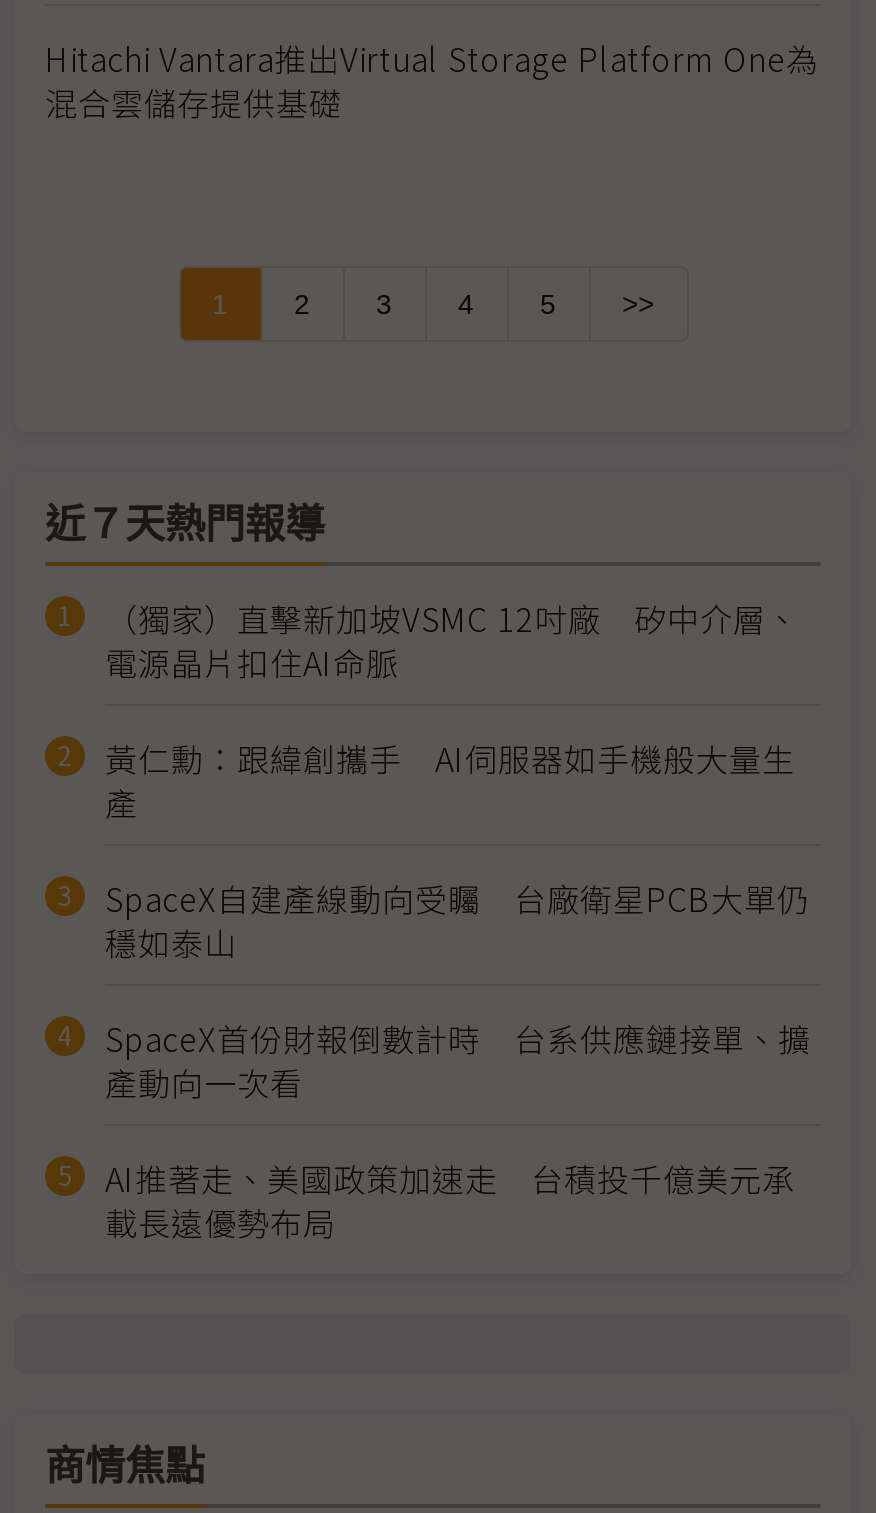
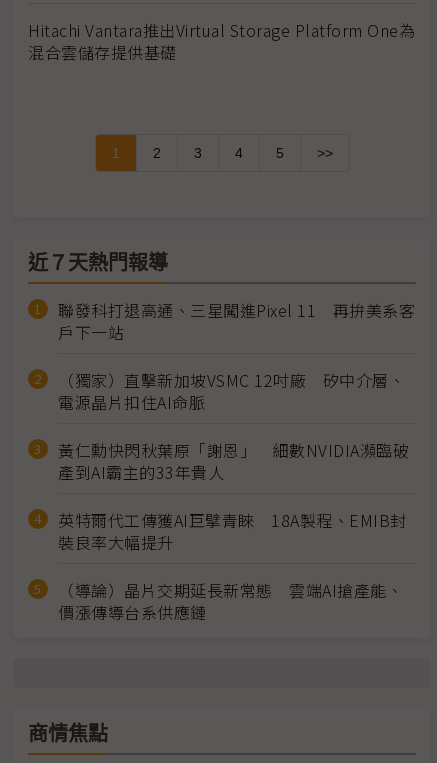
+ 聯發科打退高通、三星闖進Pixel 11 再拚美系客
+ 戶下一站

moved down: （獨家）直擊新加坡VSMC 12吋廠 矽中介層、 | 電源晶片扣住AI命脈

- 黃仁勳：跟緯創攜手 AI伺服器如手機般大量生
- 產
- SpaceX自建產線動向受矚 台廠衛星PCB大單仍
- 穩如泰山
- SpaceX首份財報倒數計時 台系供應鏈接單、擴
- 產動向一次看
- AI推著走、美國政策加速走 台積投千億美元承
- 載長遠優勢布局
+ 黃仁勳快閃秋葉原「謝恩」 細數NVIDIA瀕臨破
+ 產到AI霸主的33年貴人
+ 英特爾代工傳獲AI巨擘青睞 18A製程、EMIB封
+ 裝良率大幅提升
+ （導論）晶片交期延長新常態 雲端AI搶產能、
+ 價漲傳導台系供應鏈
